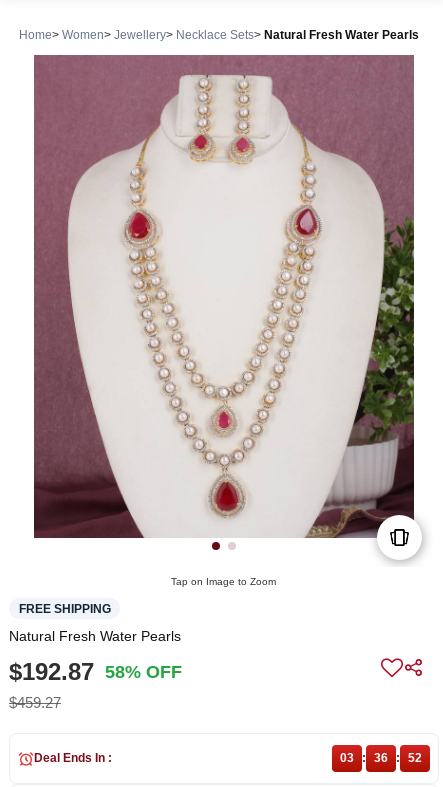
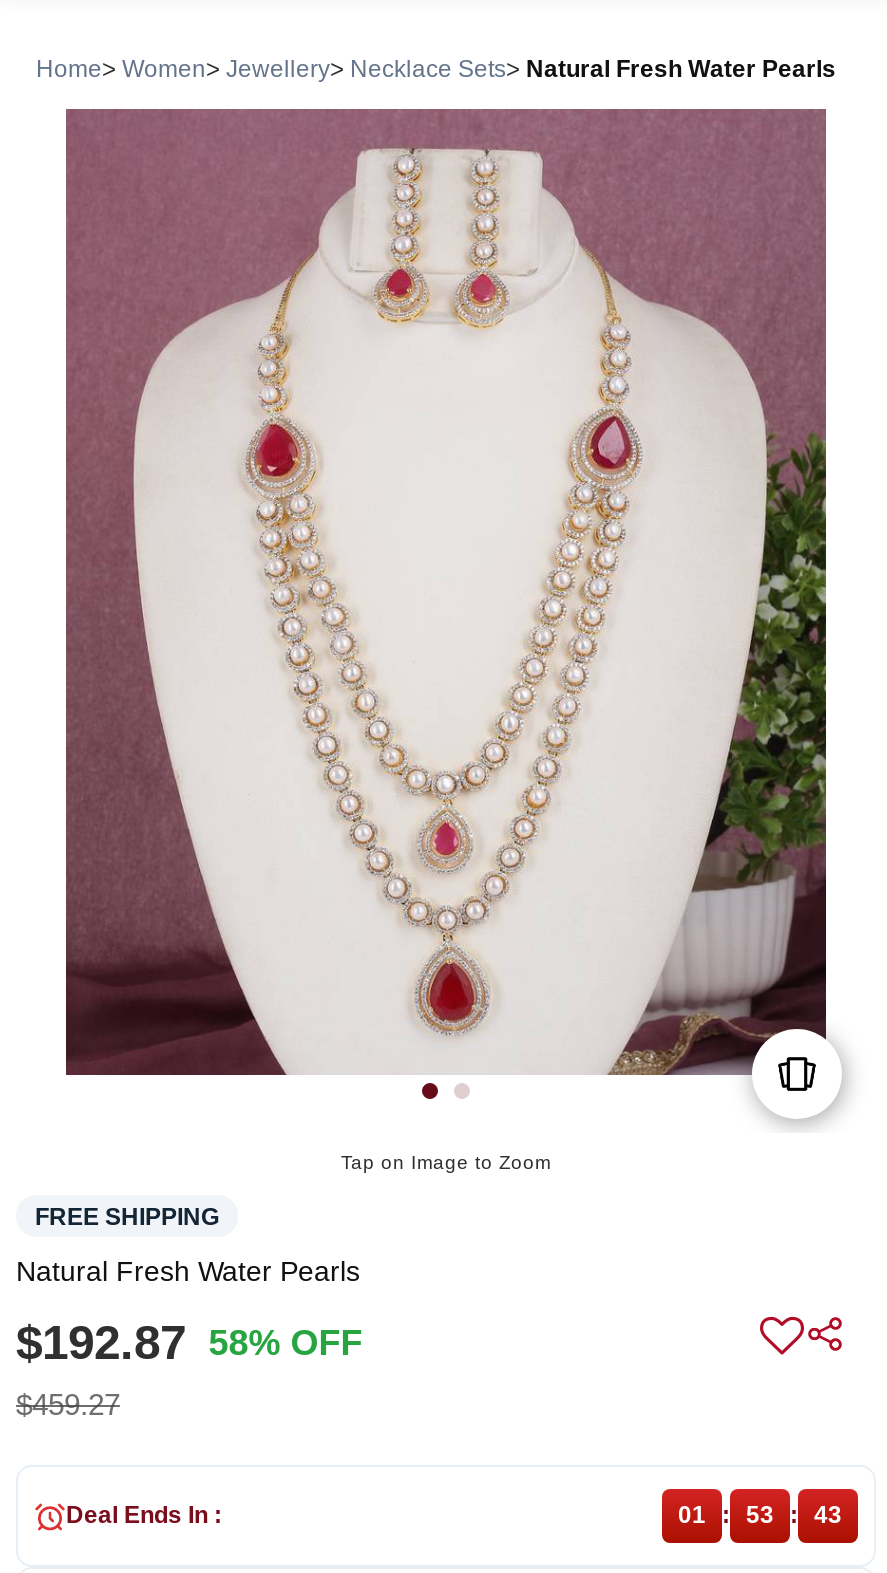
- 03 : 36 : 52
+ 01 : 53 : 43
